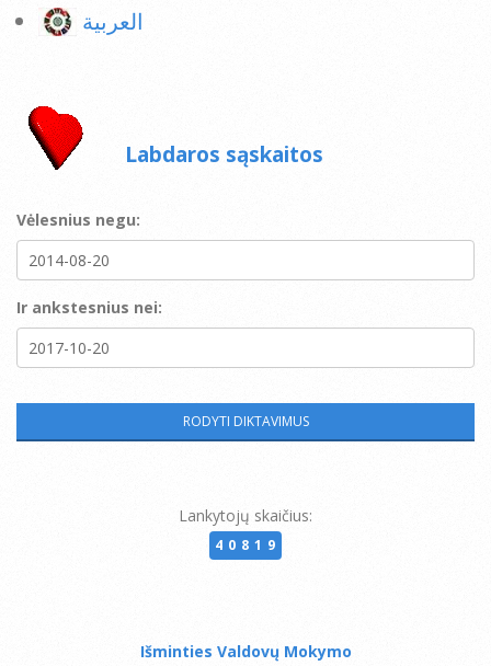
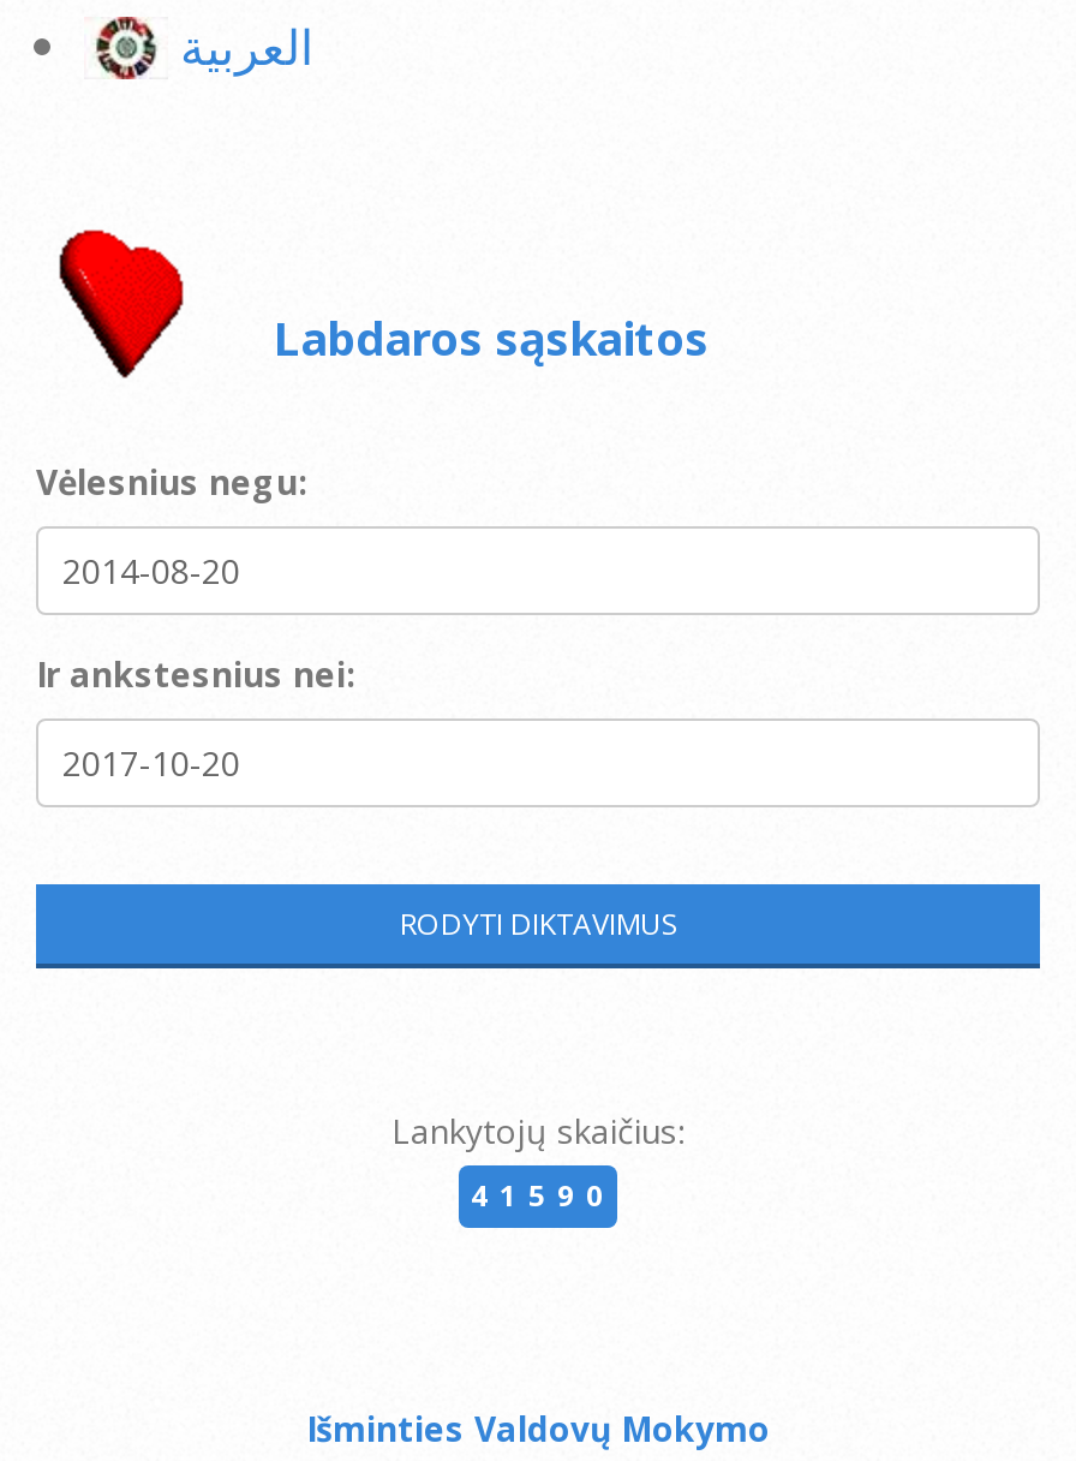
- 40819
+ 41590
